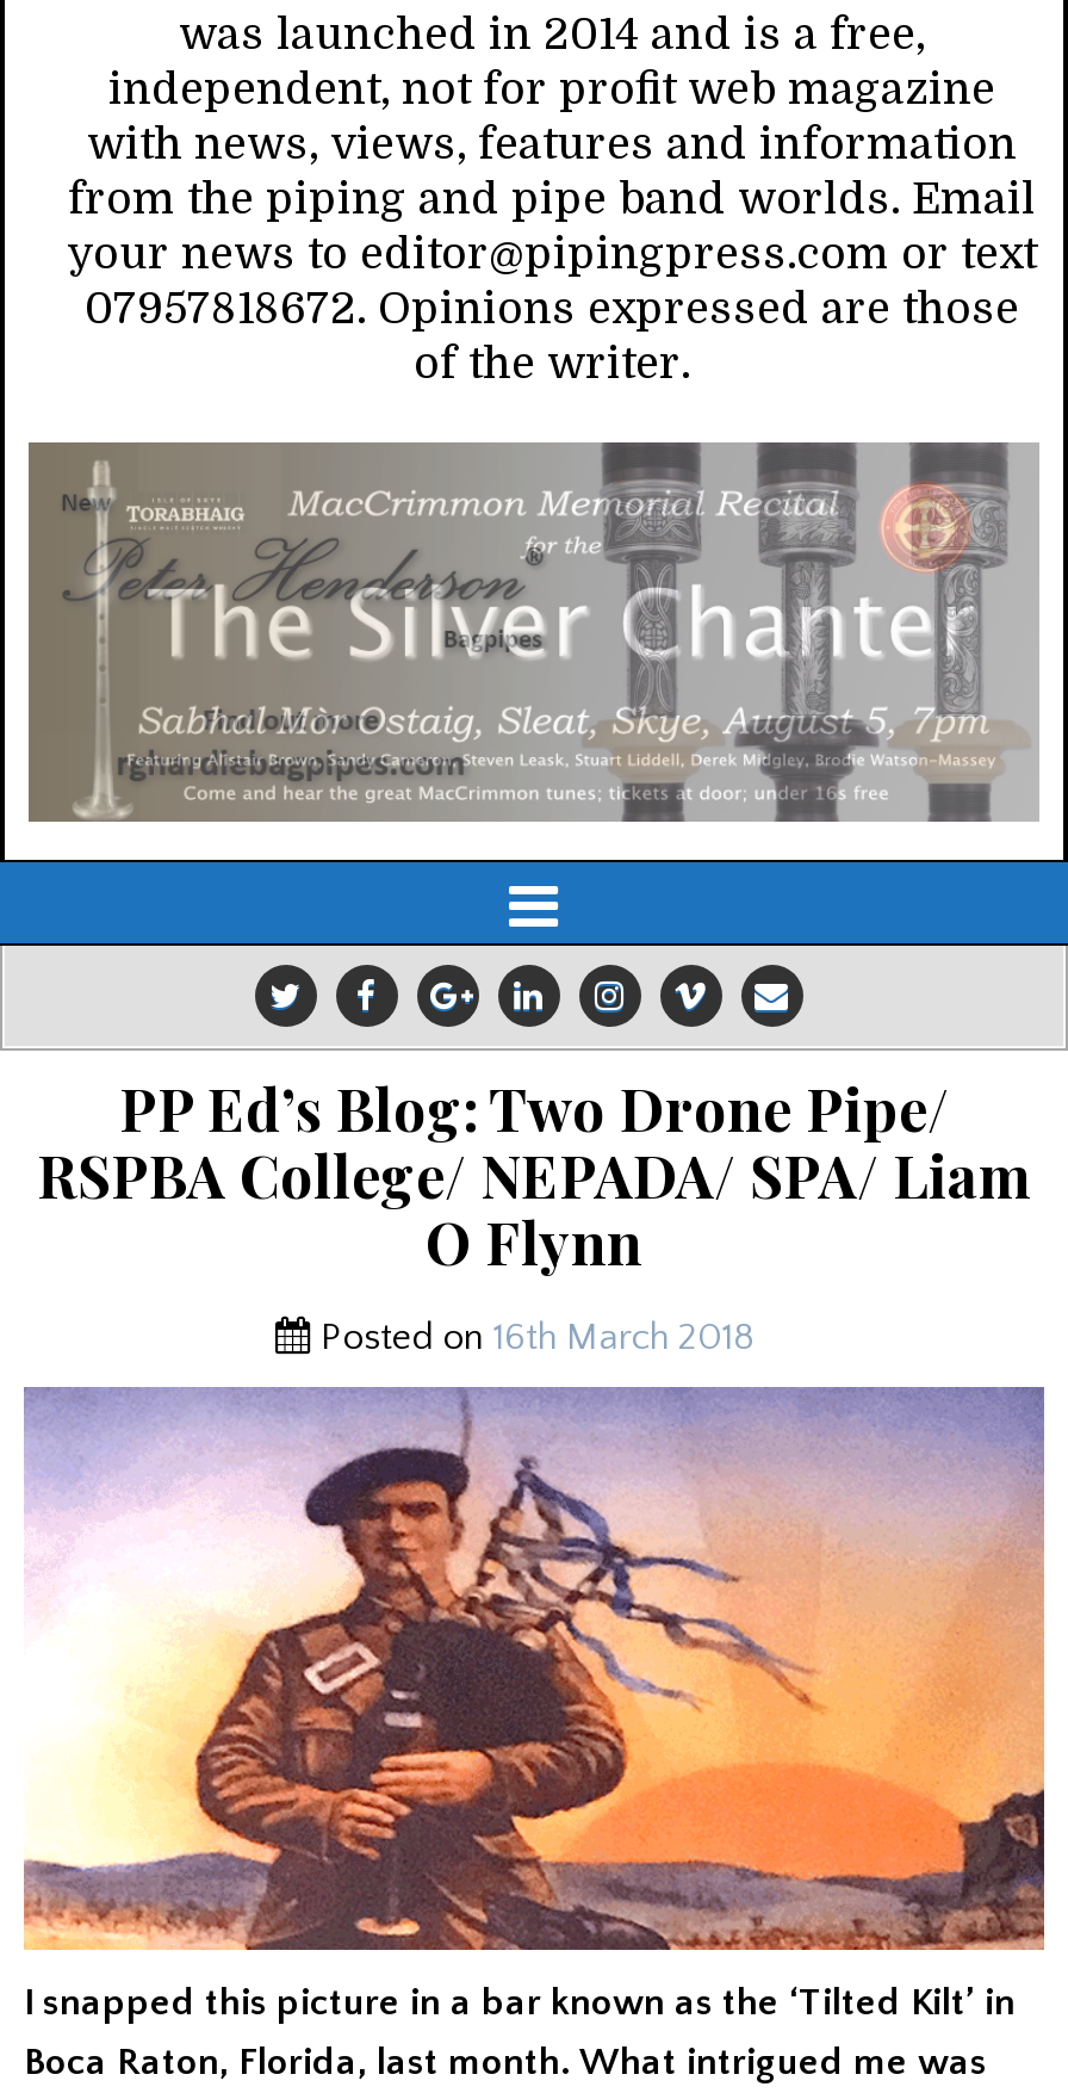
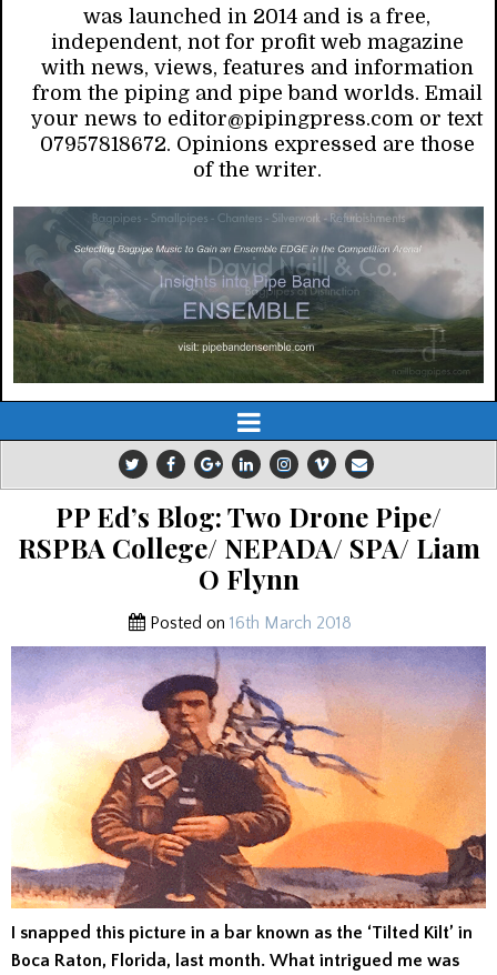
- [image]
+ [image]
